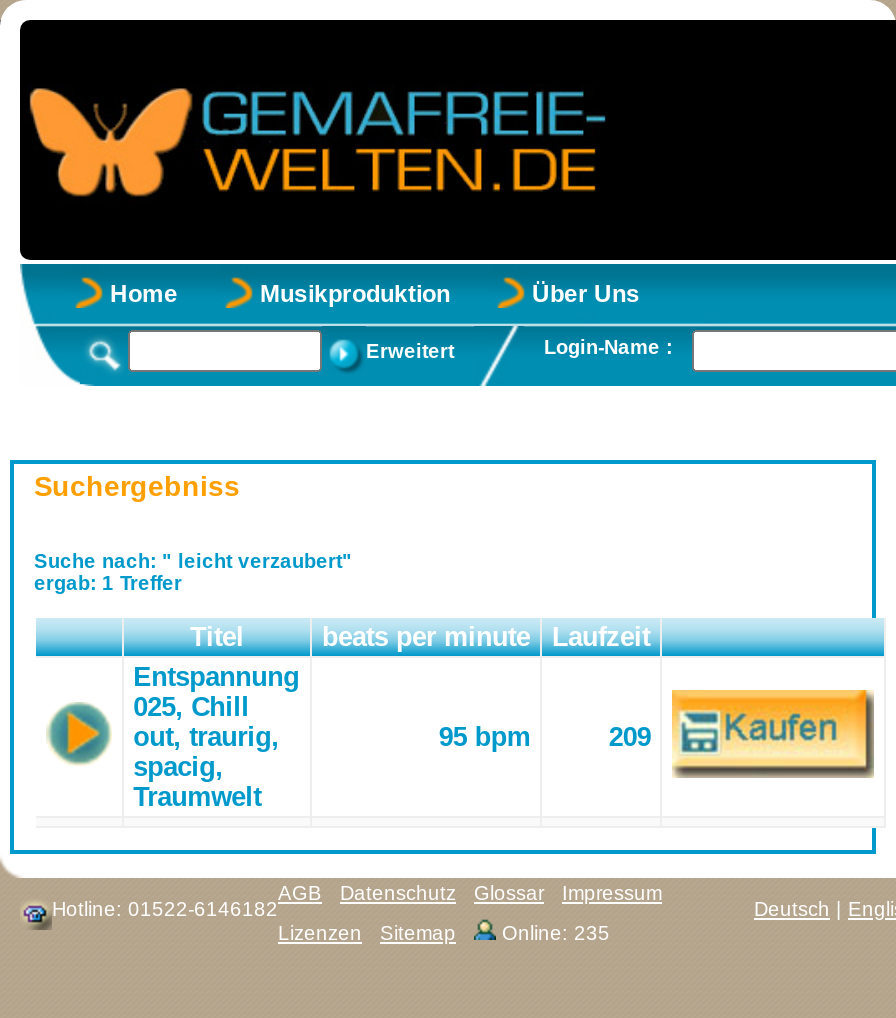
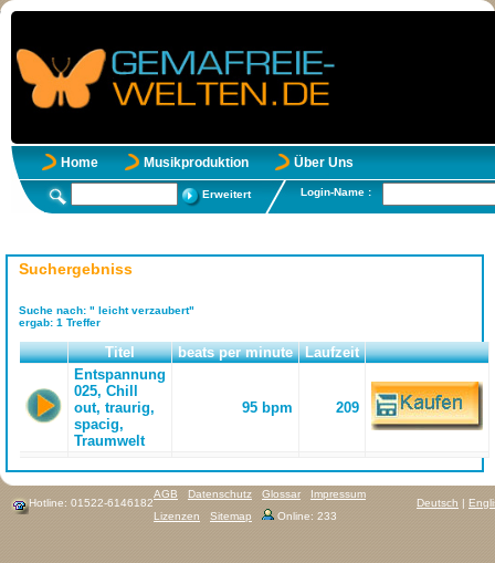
- Lizenzen Sitemap Online: 235
+ Lizenzen Sitemap Online: 233
